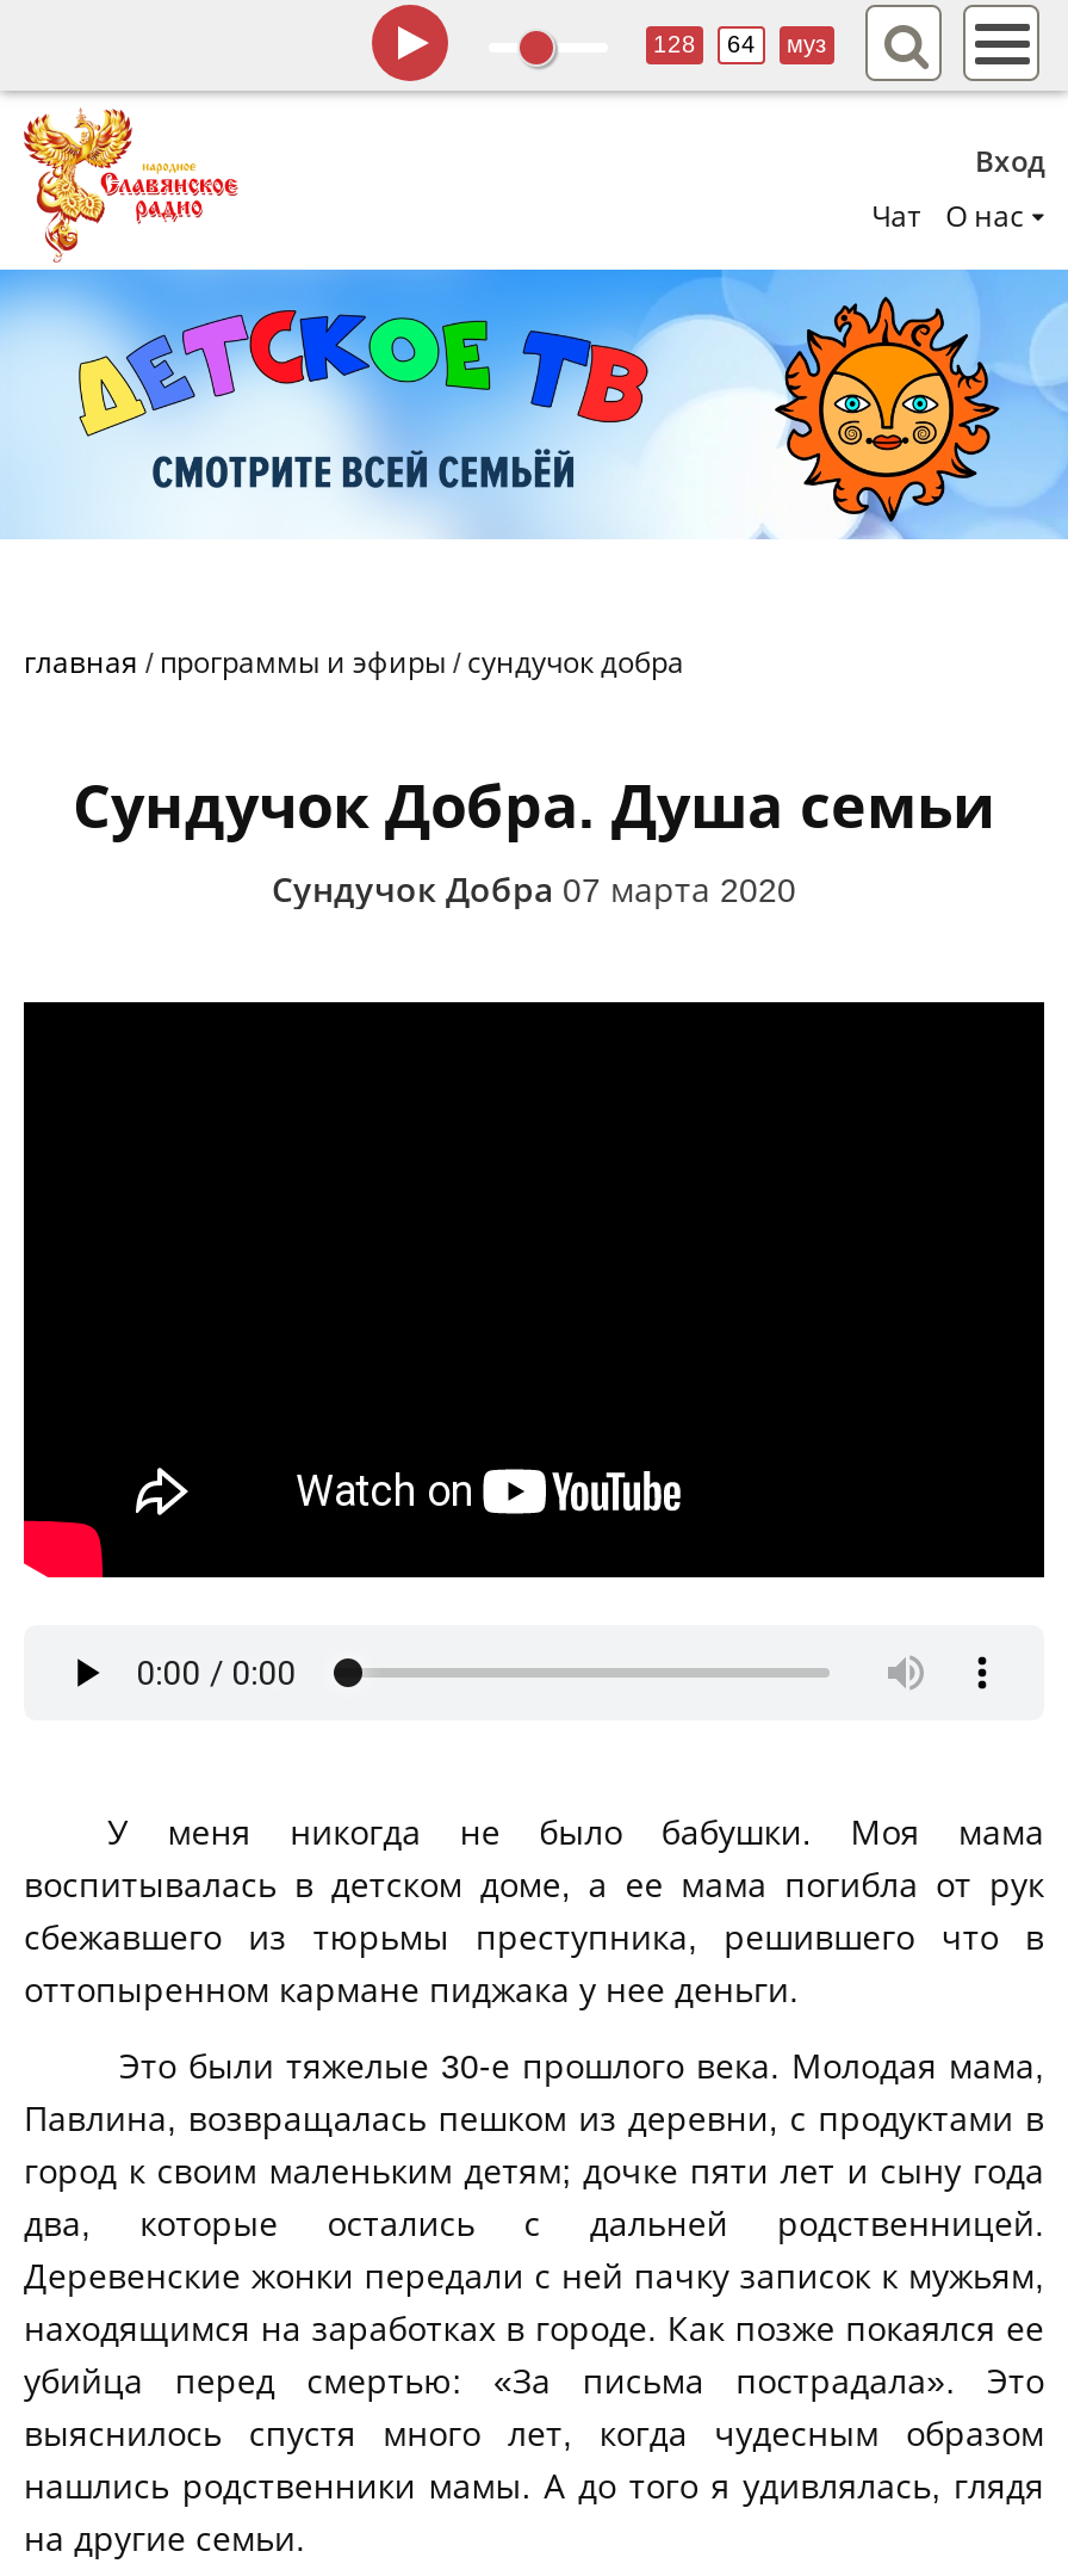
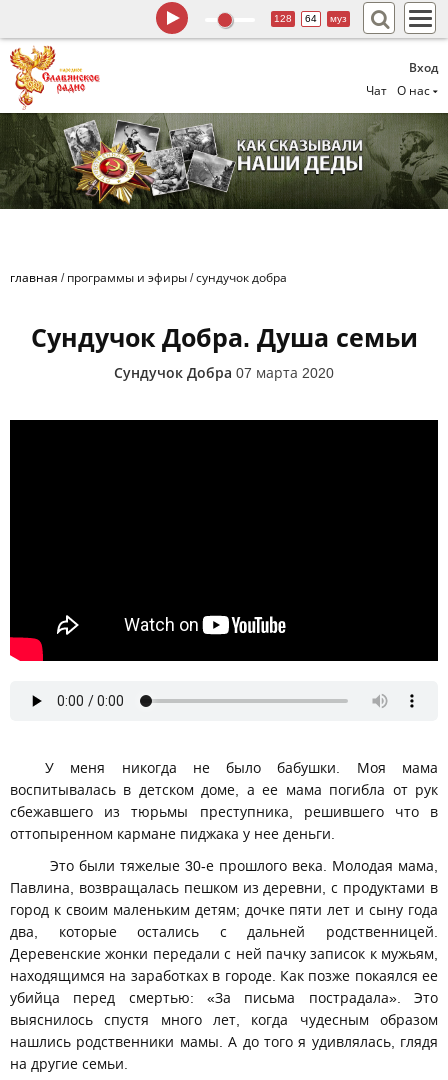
- [image]
+ [image]
